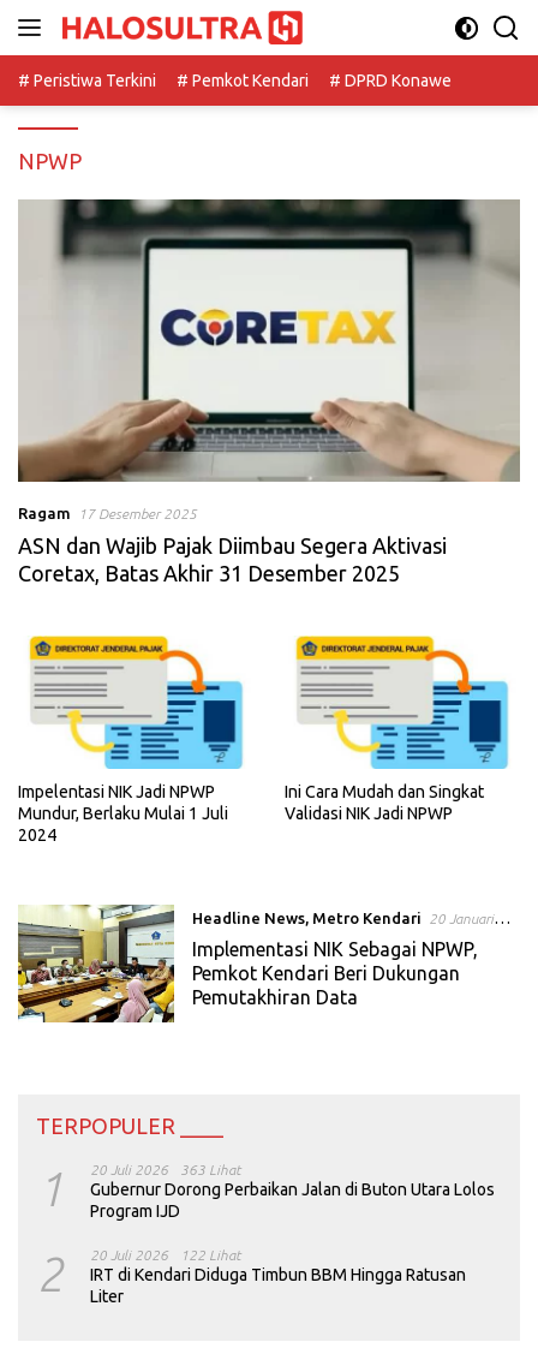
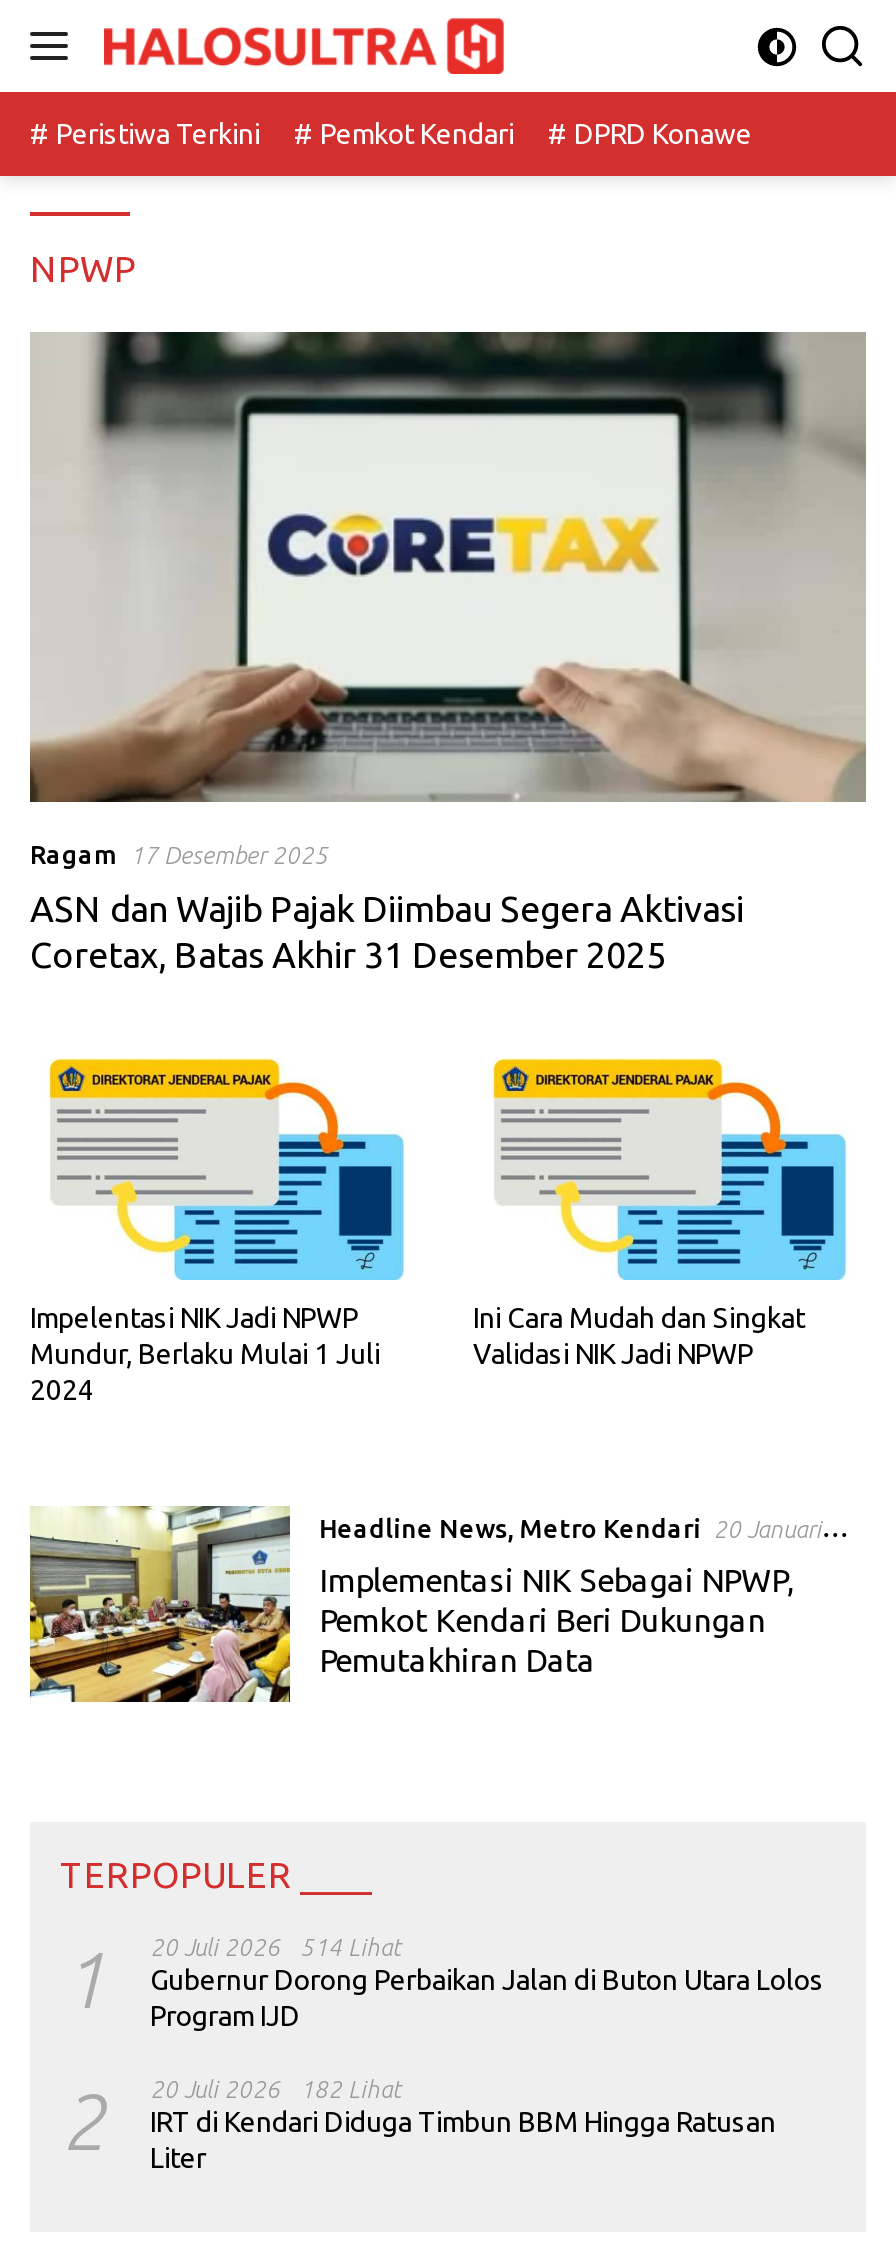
- 1 20 Juli 2026 Gubernur Dorong Perbaikan Jalan di Buton Utara Lolos Program IJD 363 Lihat
+ 1 20 Juli 2026 Gubernur Dorong Perbaikan Jalan di Buton Utara Lolos Program IJD 514 Lihat

- 2 20 Juli 2026 IRT di Kendari Diduga Timbun BBM Hingga Ratusan Liter 122 Lihat
+ 2 20 Juli 2026 IRT di Kendari Diduga Timbun BBM Hingga Ratusan Liter 182 Lihat
